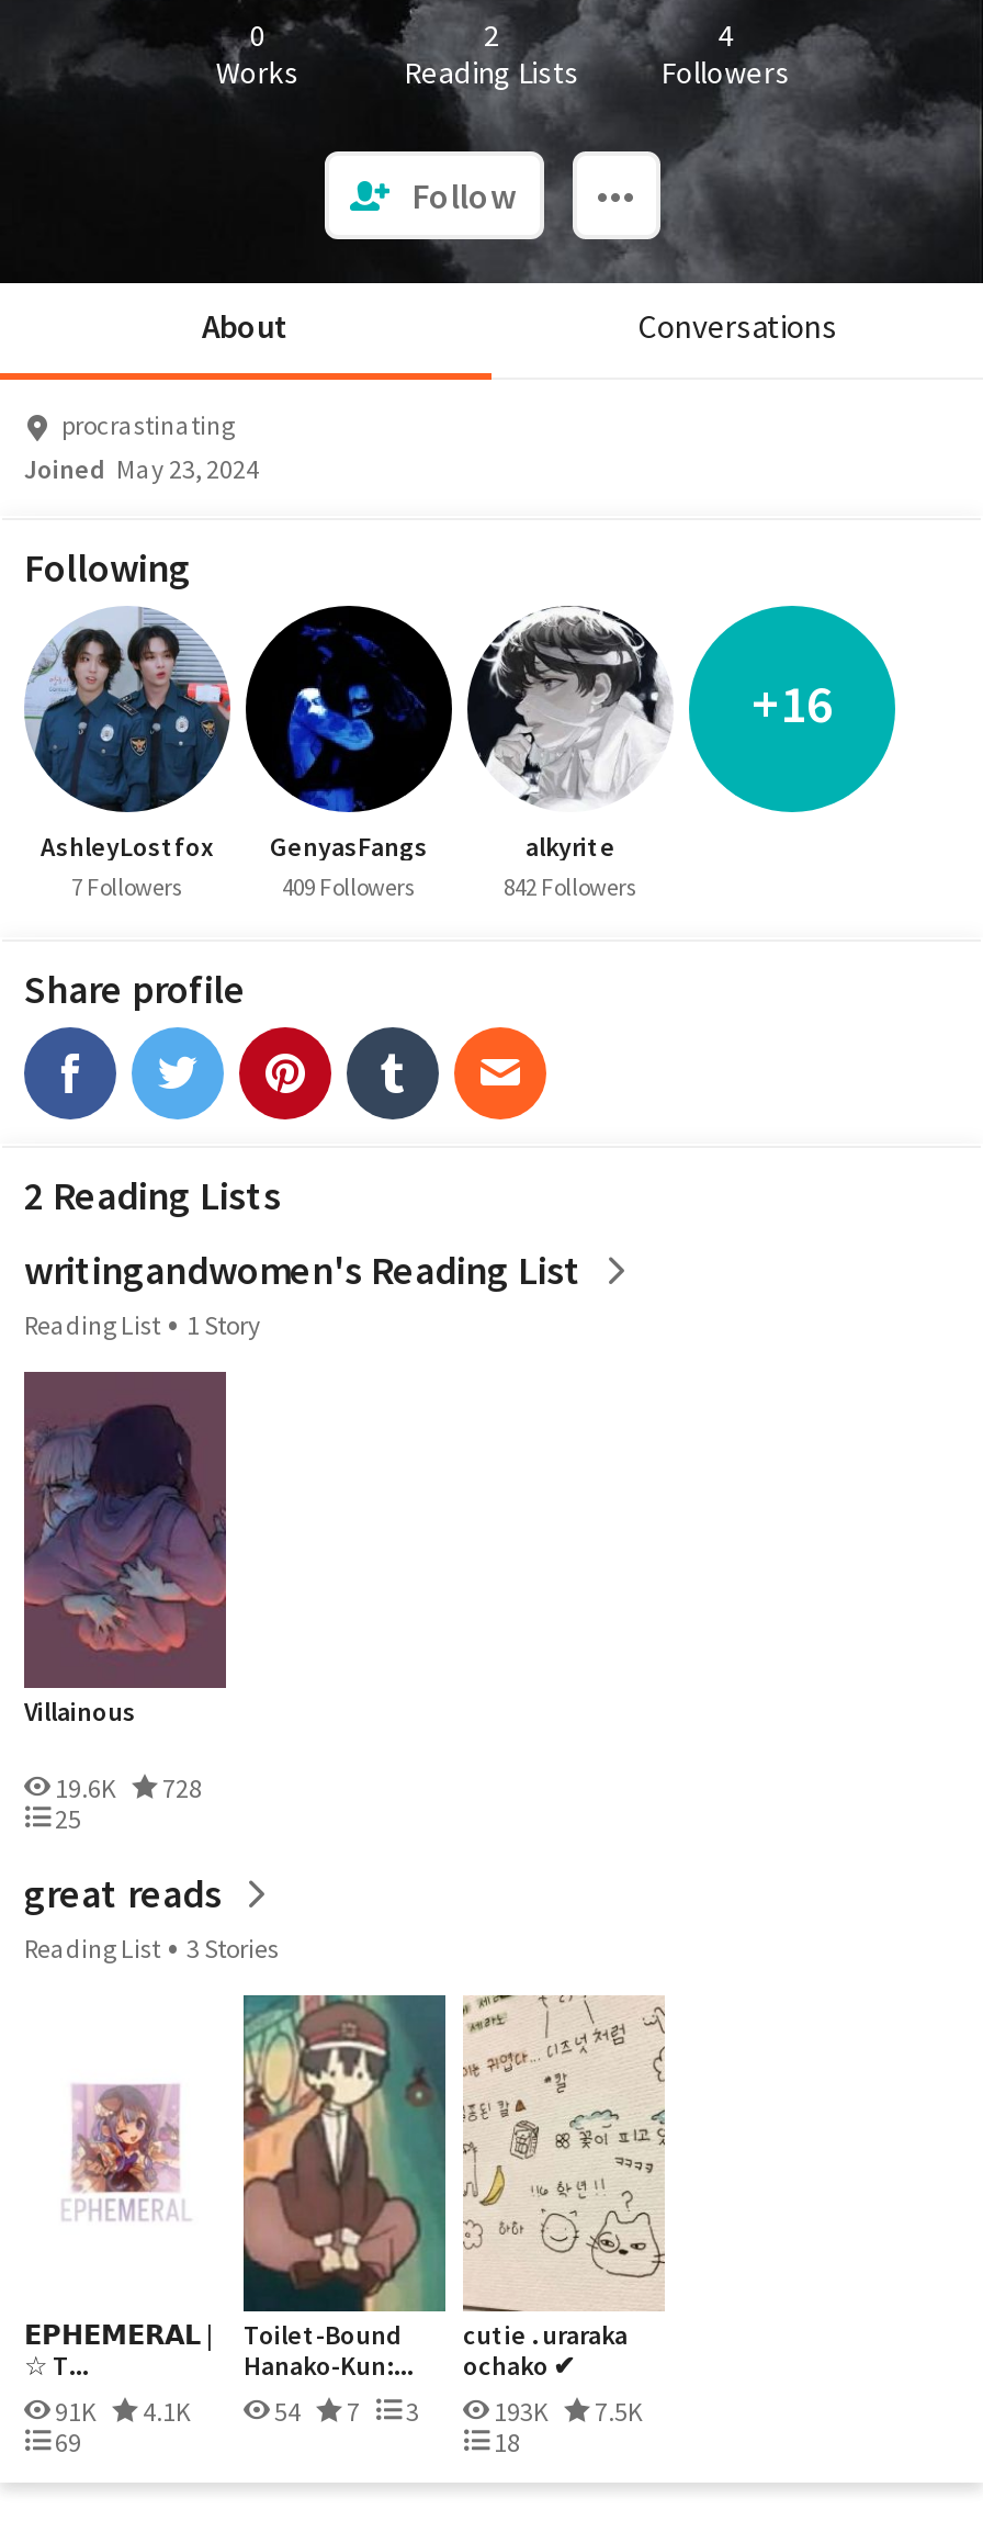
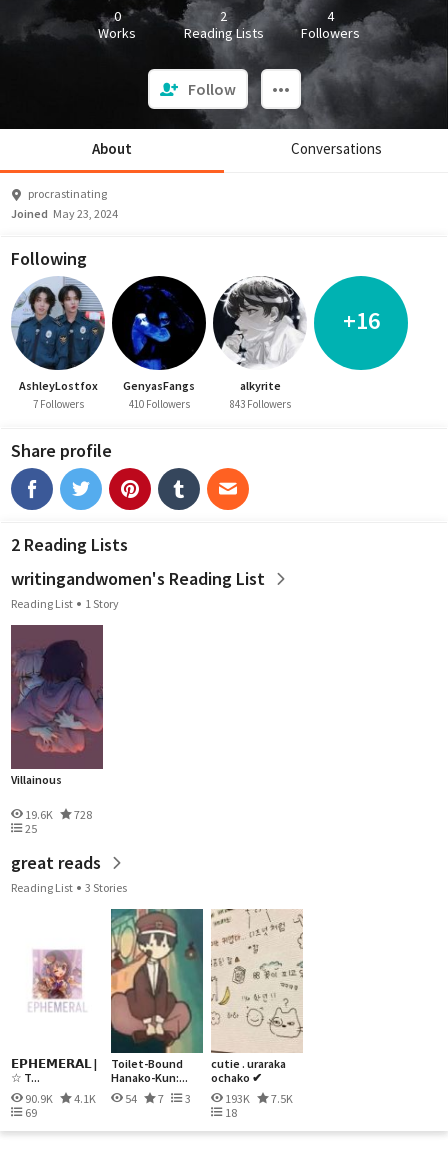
- 409 Followers
+ 410 Followers

- 842 Followers
+ 843 Followers

- 91K
+ 90.9K
